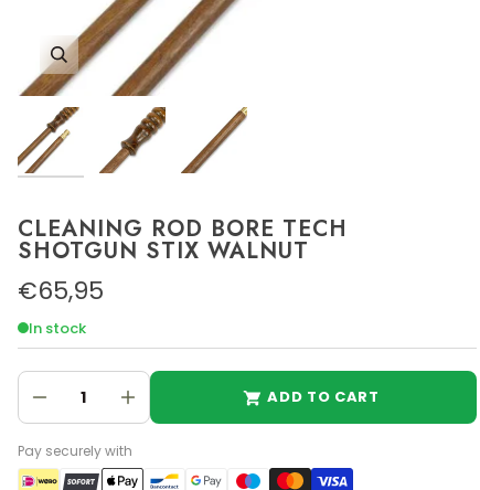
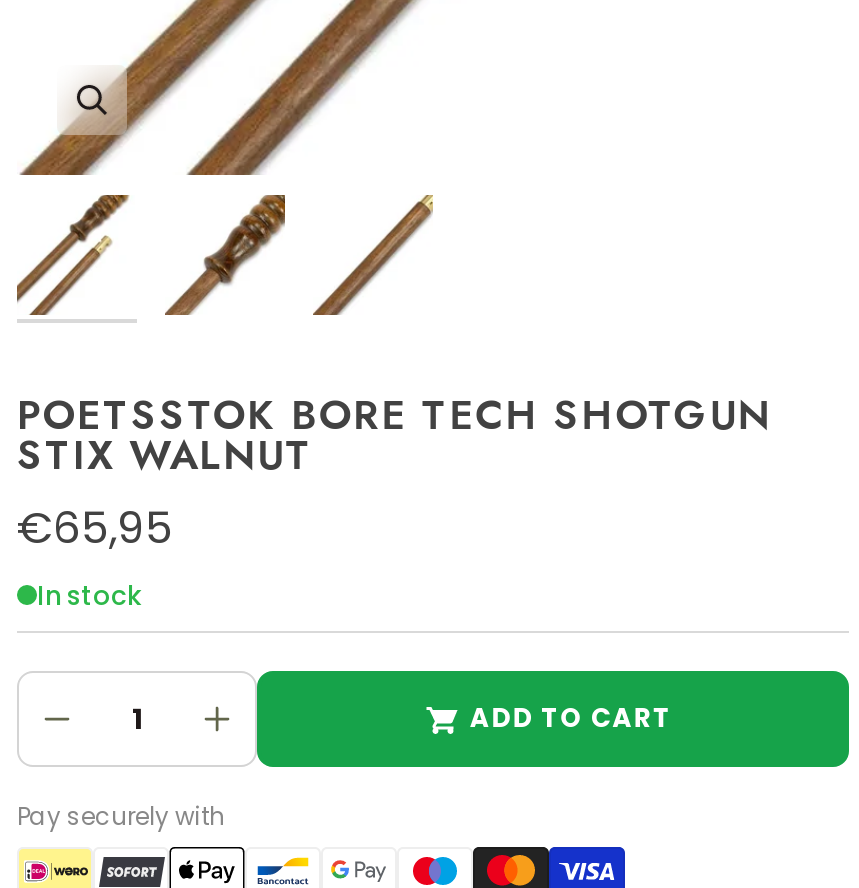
- CLEANING ROD BORE TECH
- SHOTGUN STIX WALNUT
+ POETSSTOK BORE TECH SHOTGUN
+ STIX WALNUT
